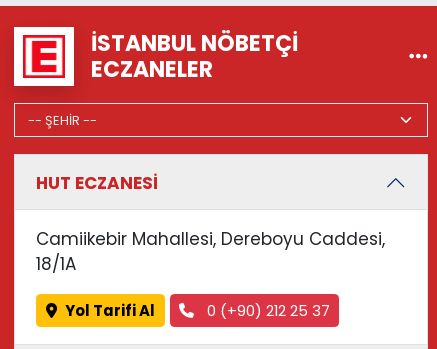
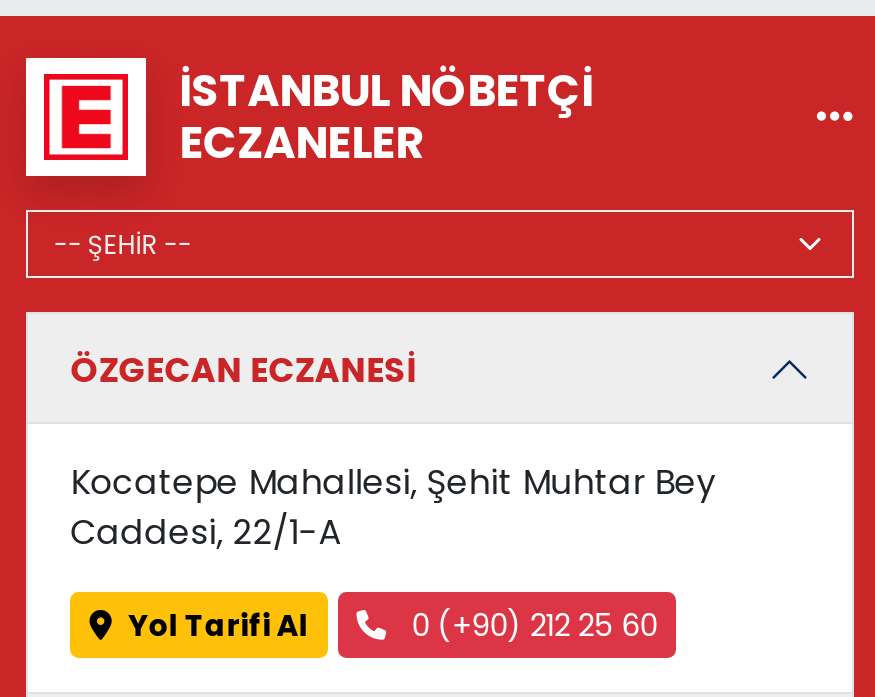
- HUT ECZANESİ
+ ÖZGECAN ECZANESİ

- Camiikebir Mahallesi, Dereboyu Caddesi,
- 18/1A
+ Kocatepe Mahallesi, Şehit Muhtar Bey
+ Caddesi, 22/1-A

- 0 (+90) 212 25 37
+ 0 (+90) 212 25 60
